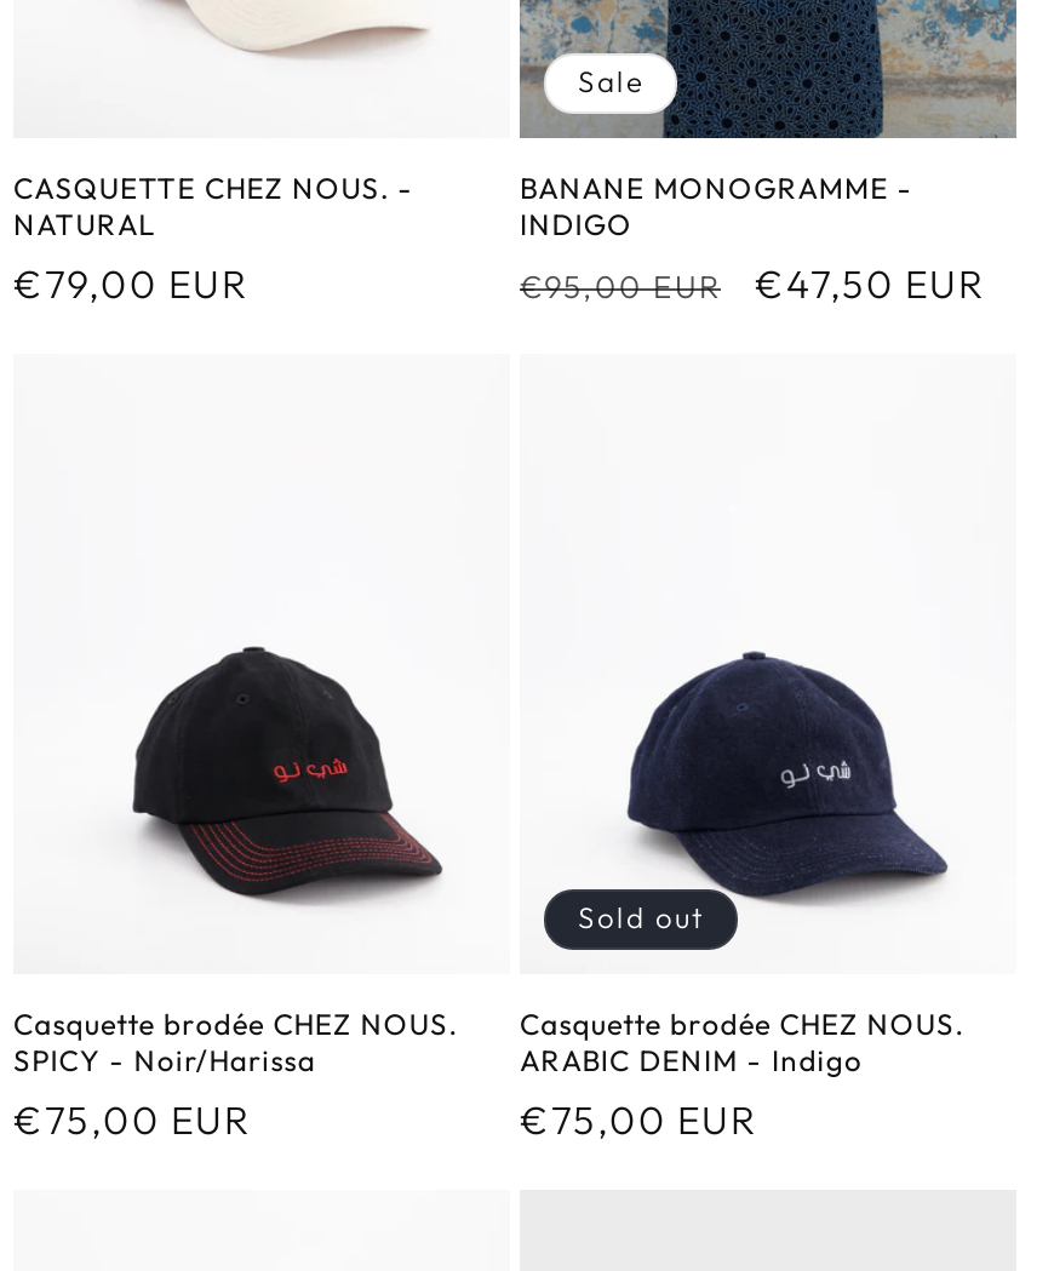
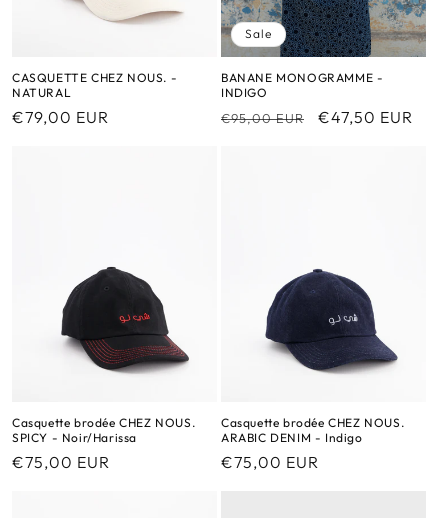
- Sold out
